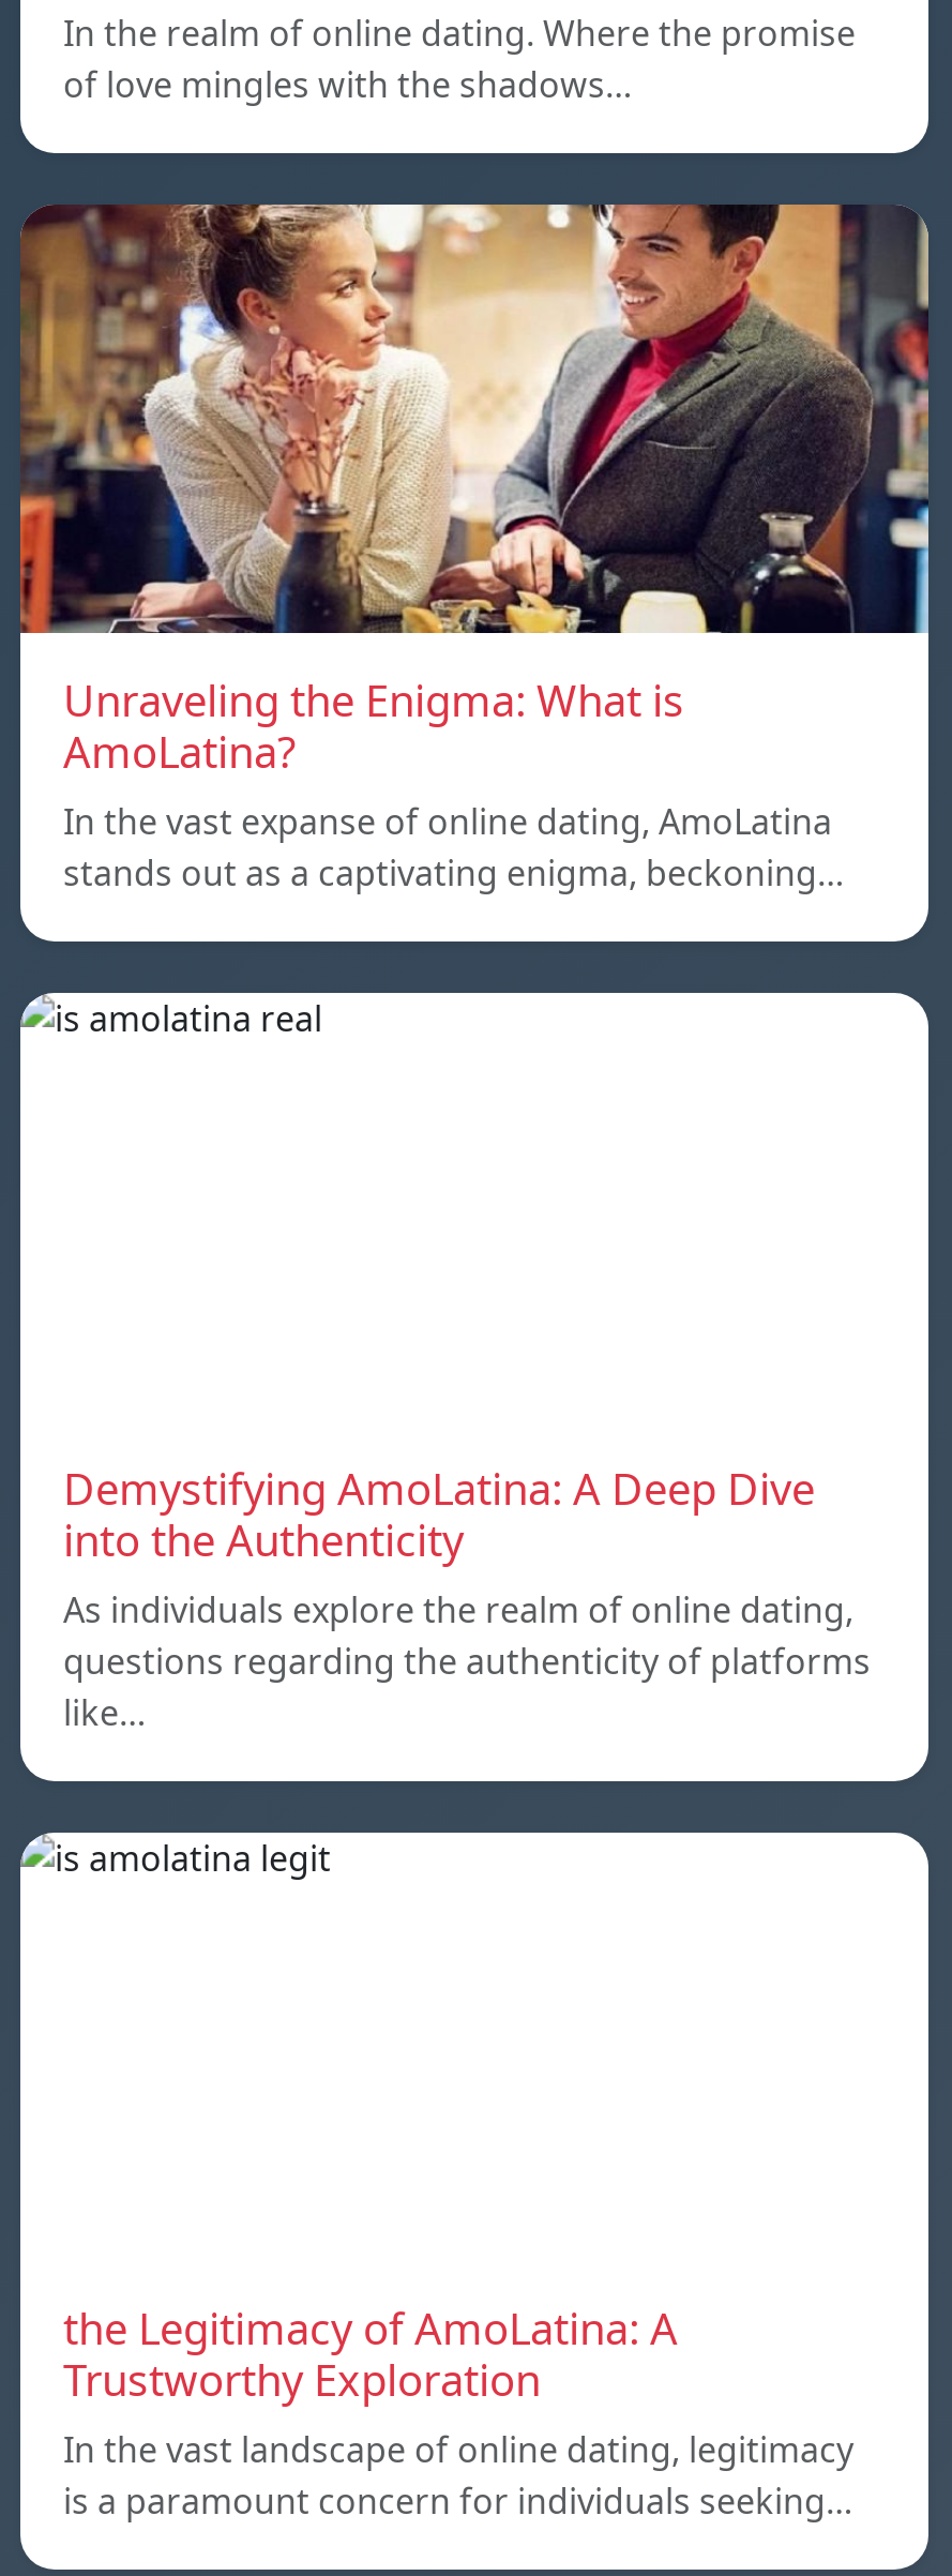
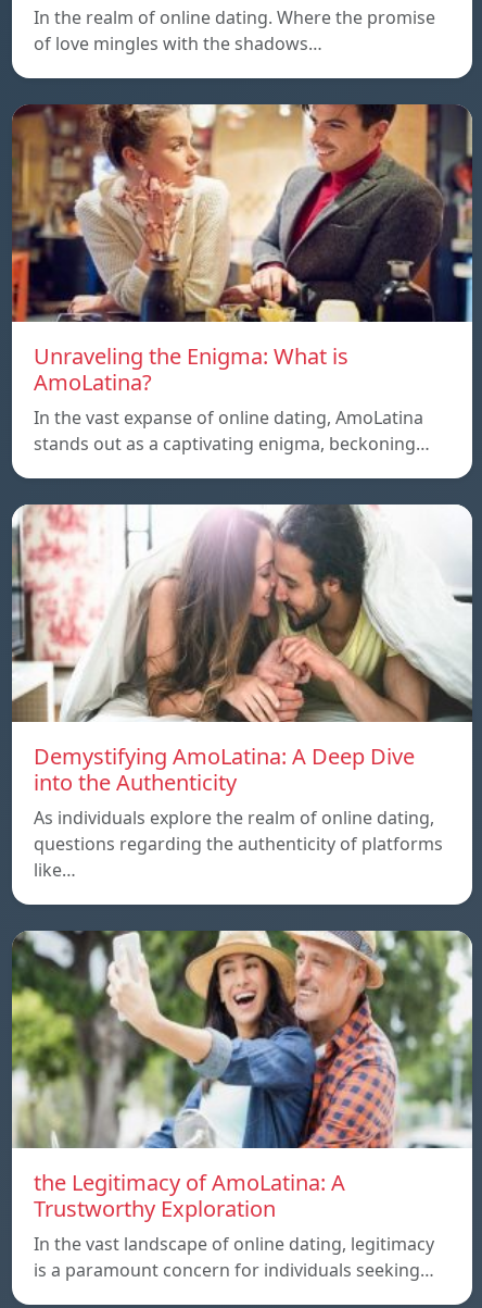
+ [image]

+ [image]
